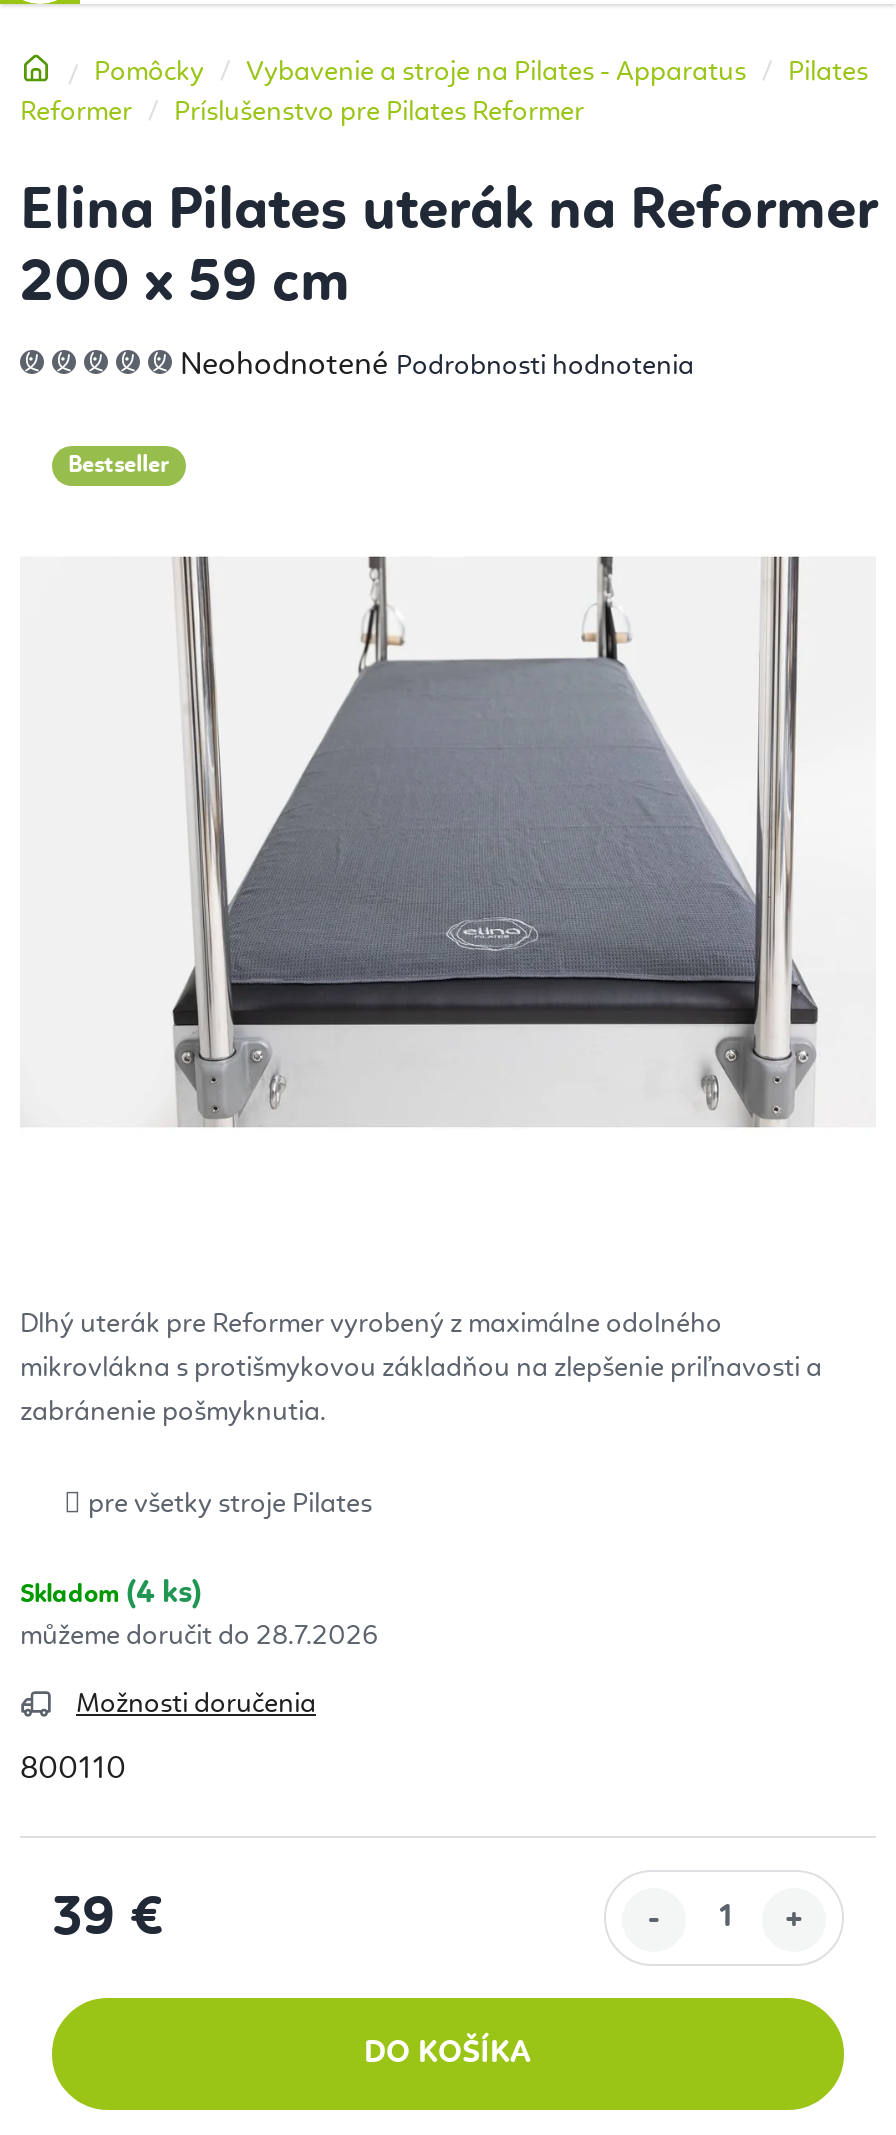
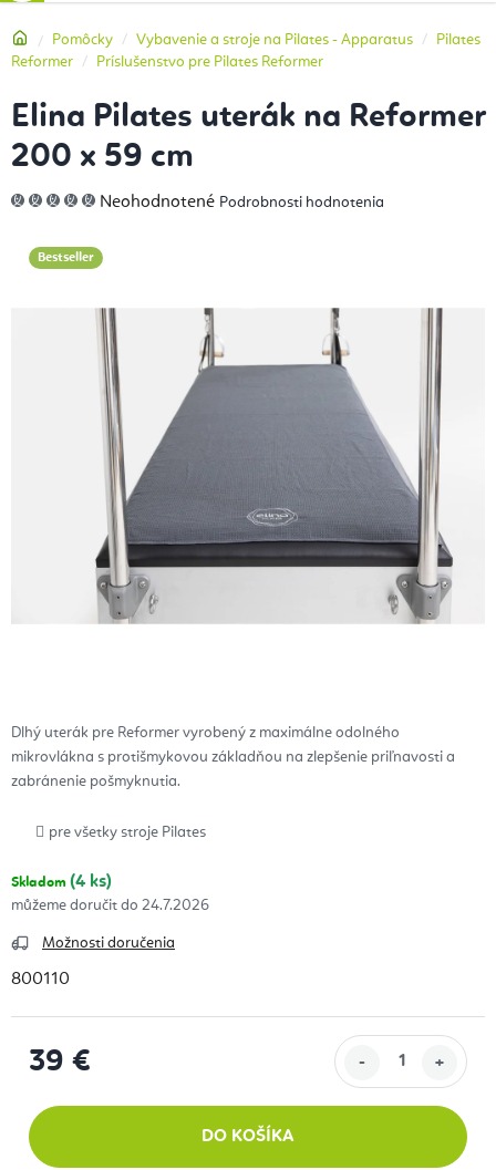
- 28.7.2026
+ 24.7.2026
